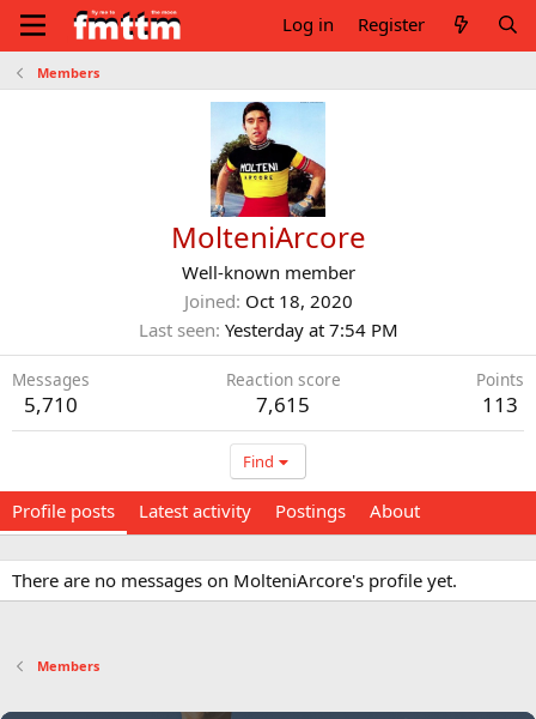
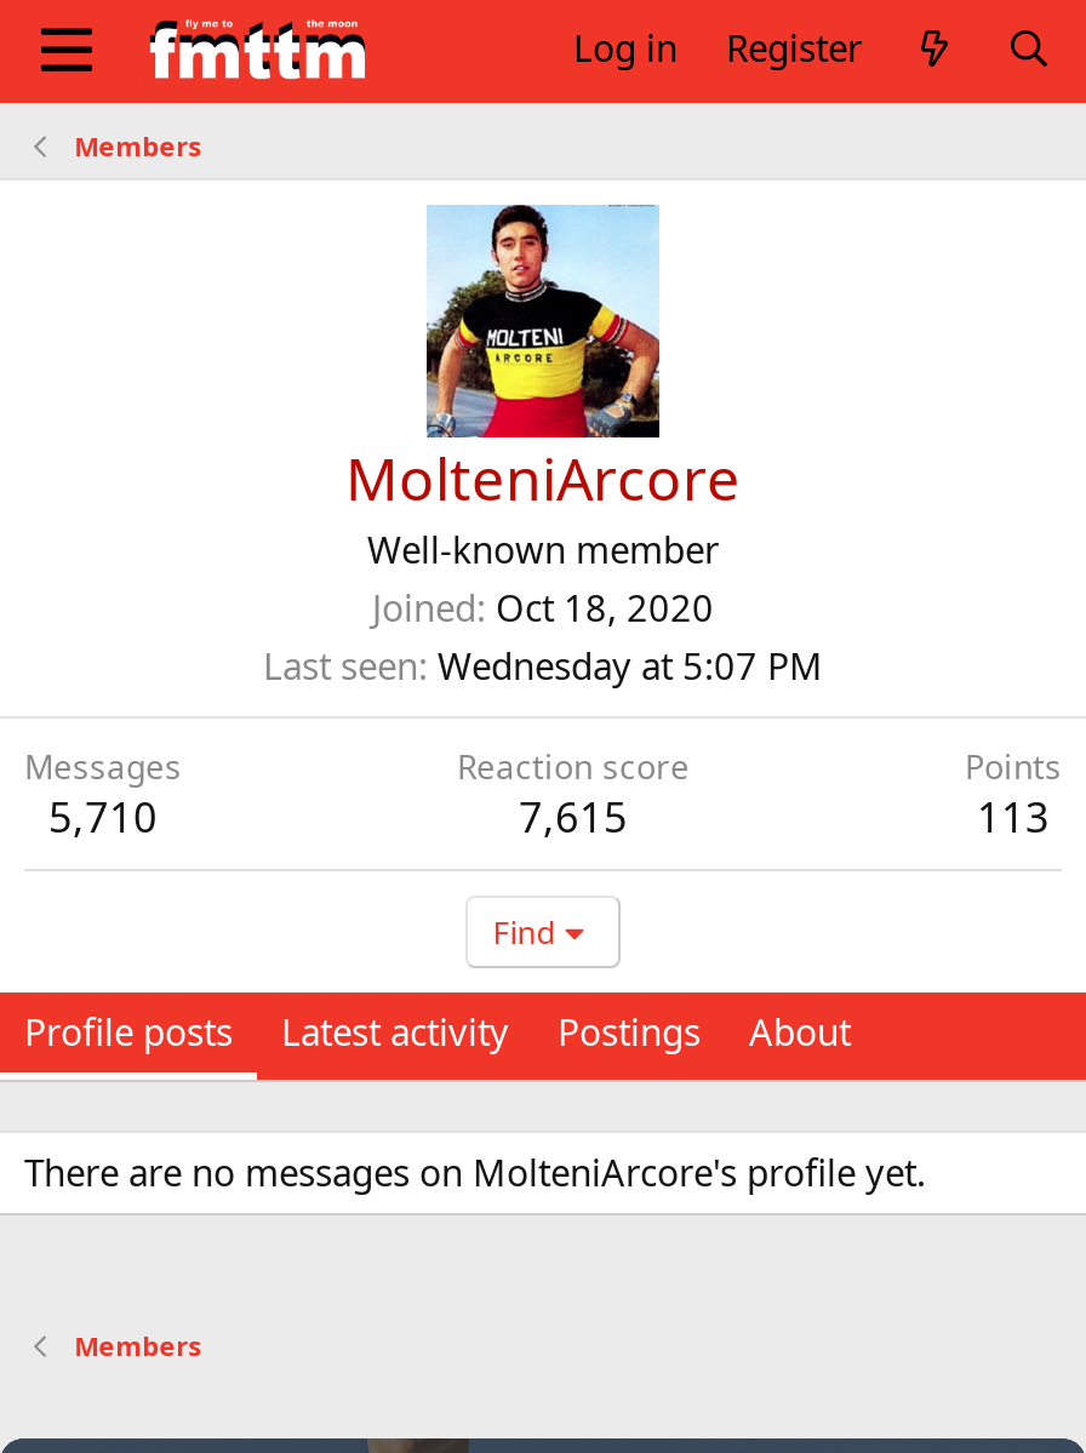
- Last seen Yesterday at 7:54 PM
+ Last seen Wednesday at 5:07 PM
